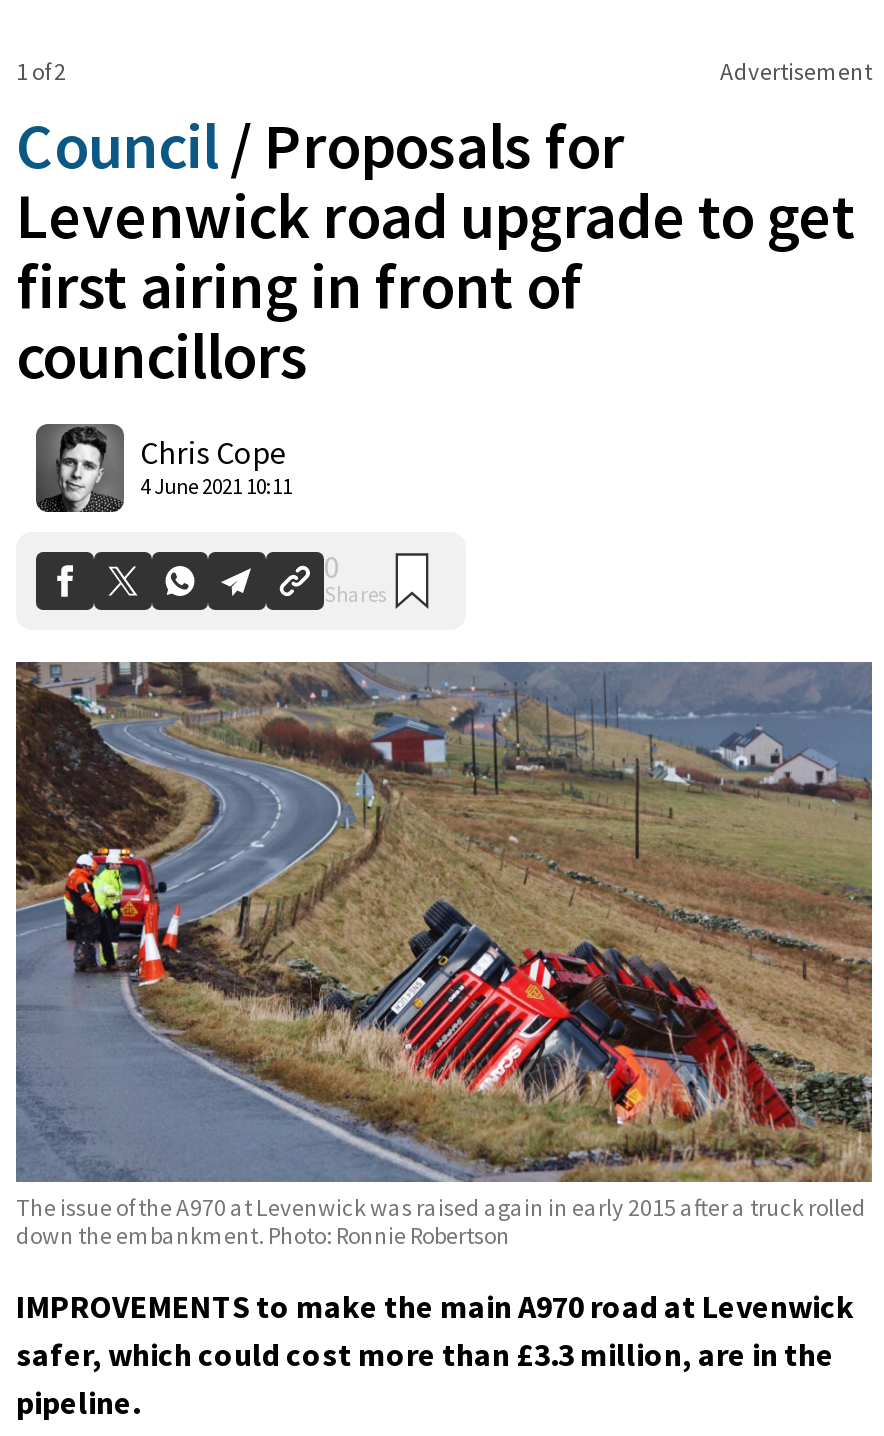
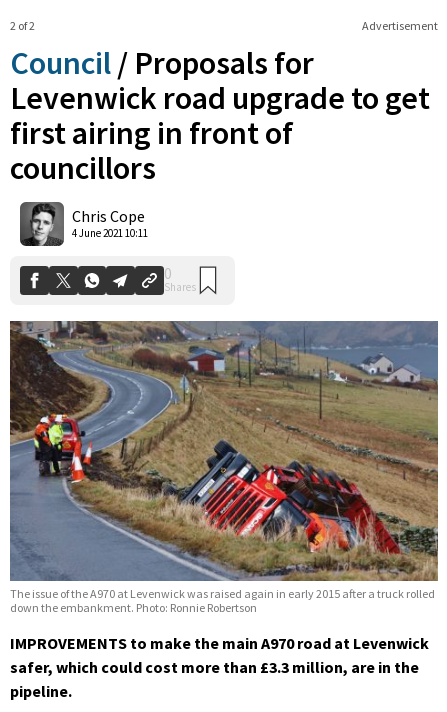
- 1 of 2
+ 2 of 2
